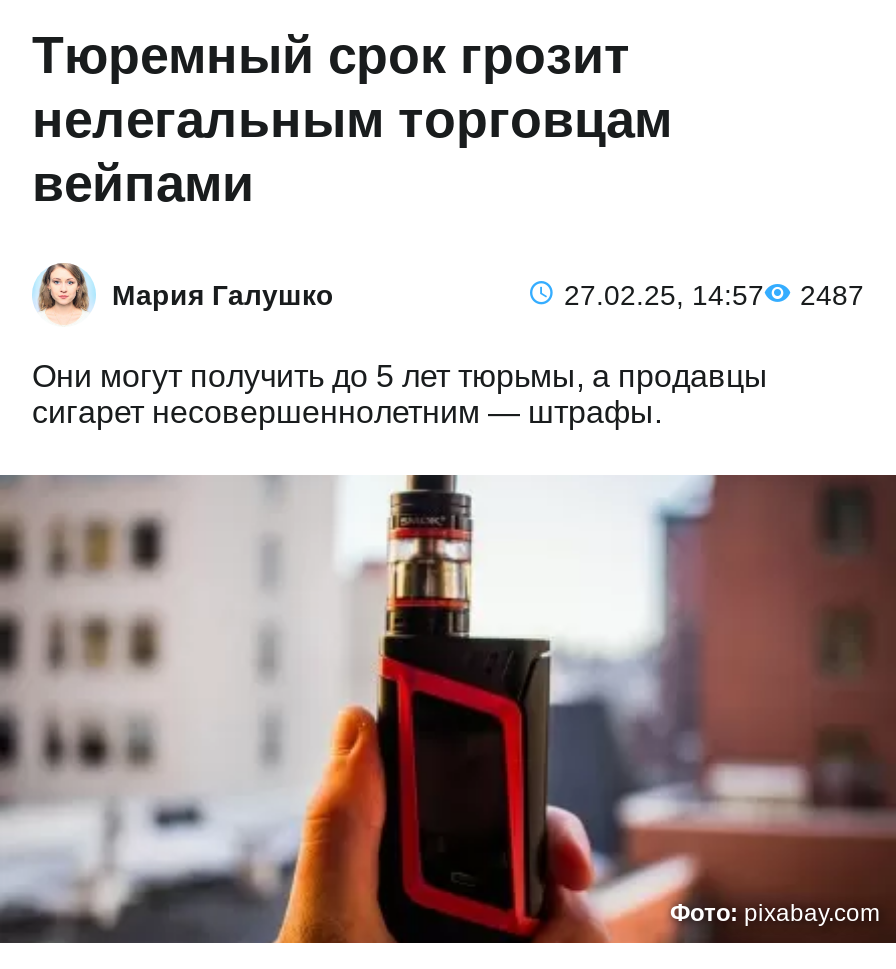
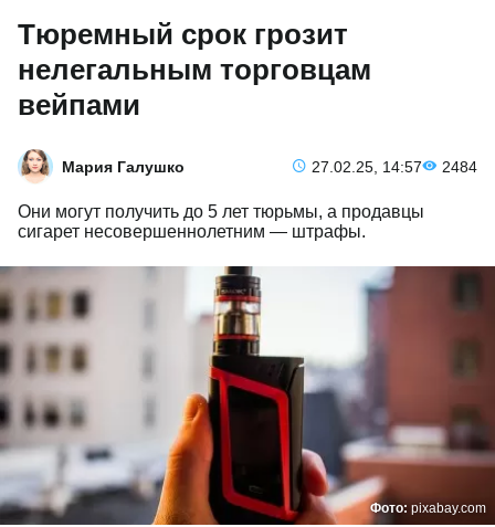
- 27.02.25, 14:57 2487
+ 27.02.25, 14:57 2484
